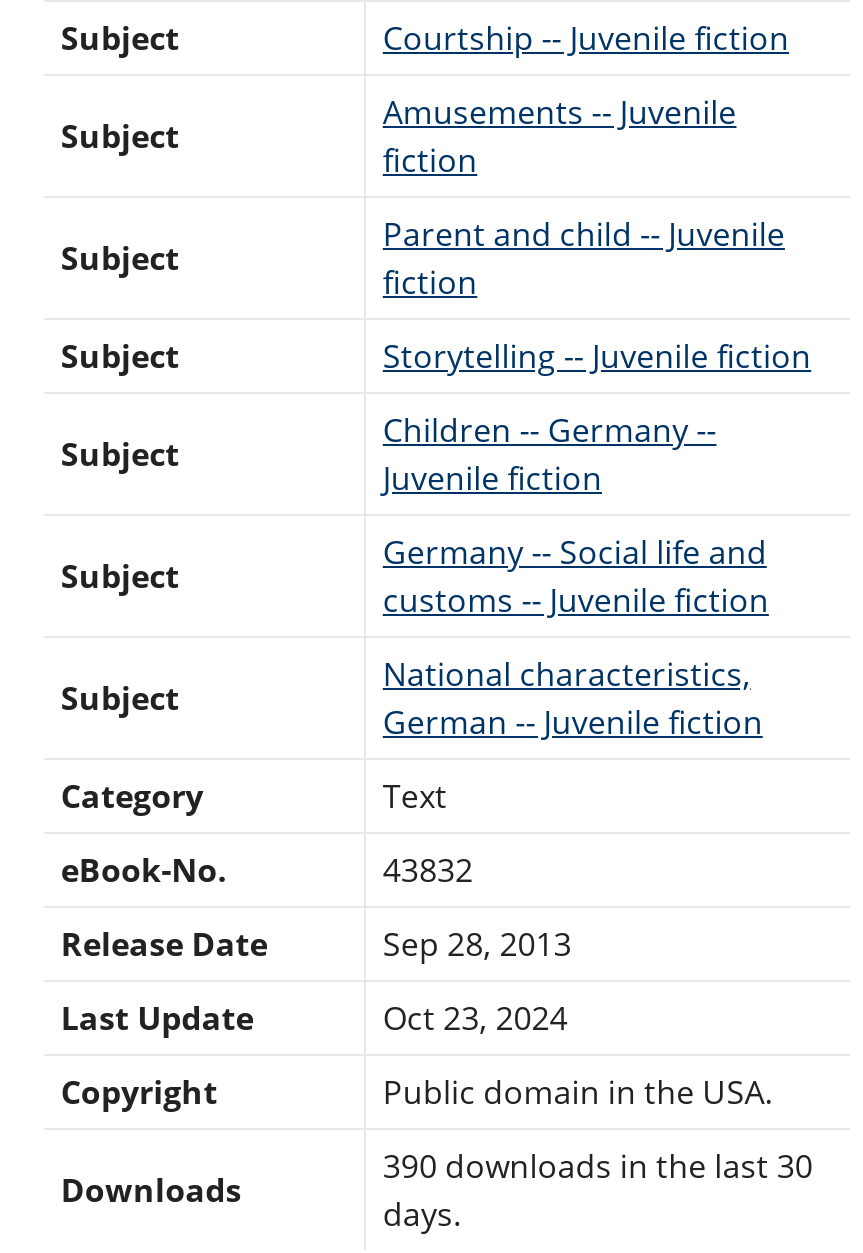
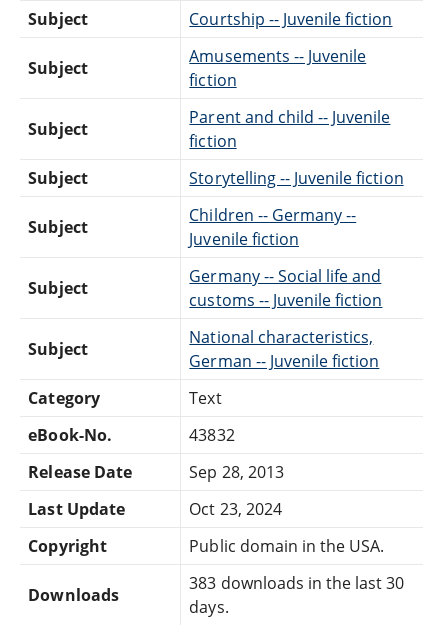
- 390 downloads in the last 30
+ 383 downloads in the last 30
